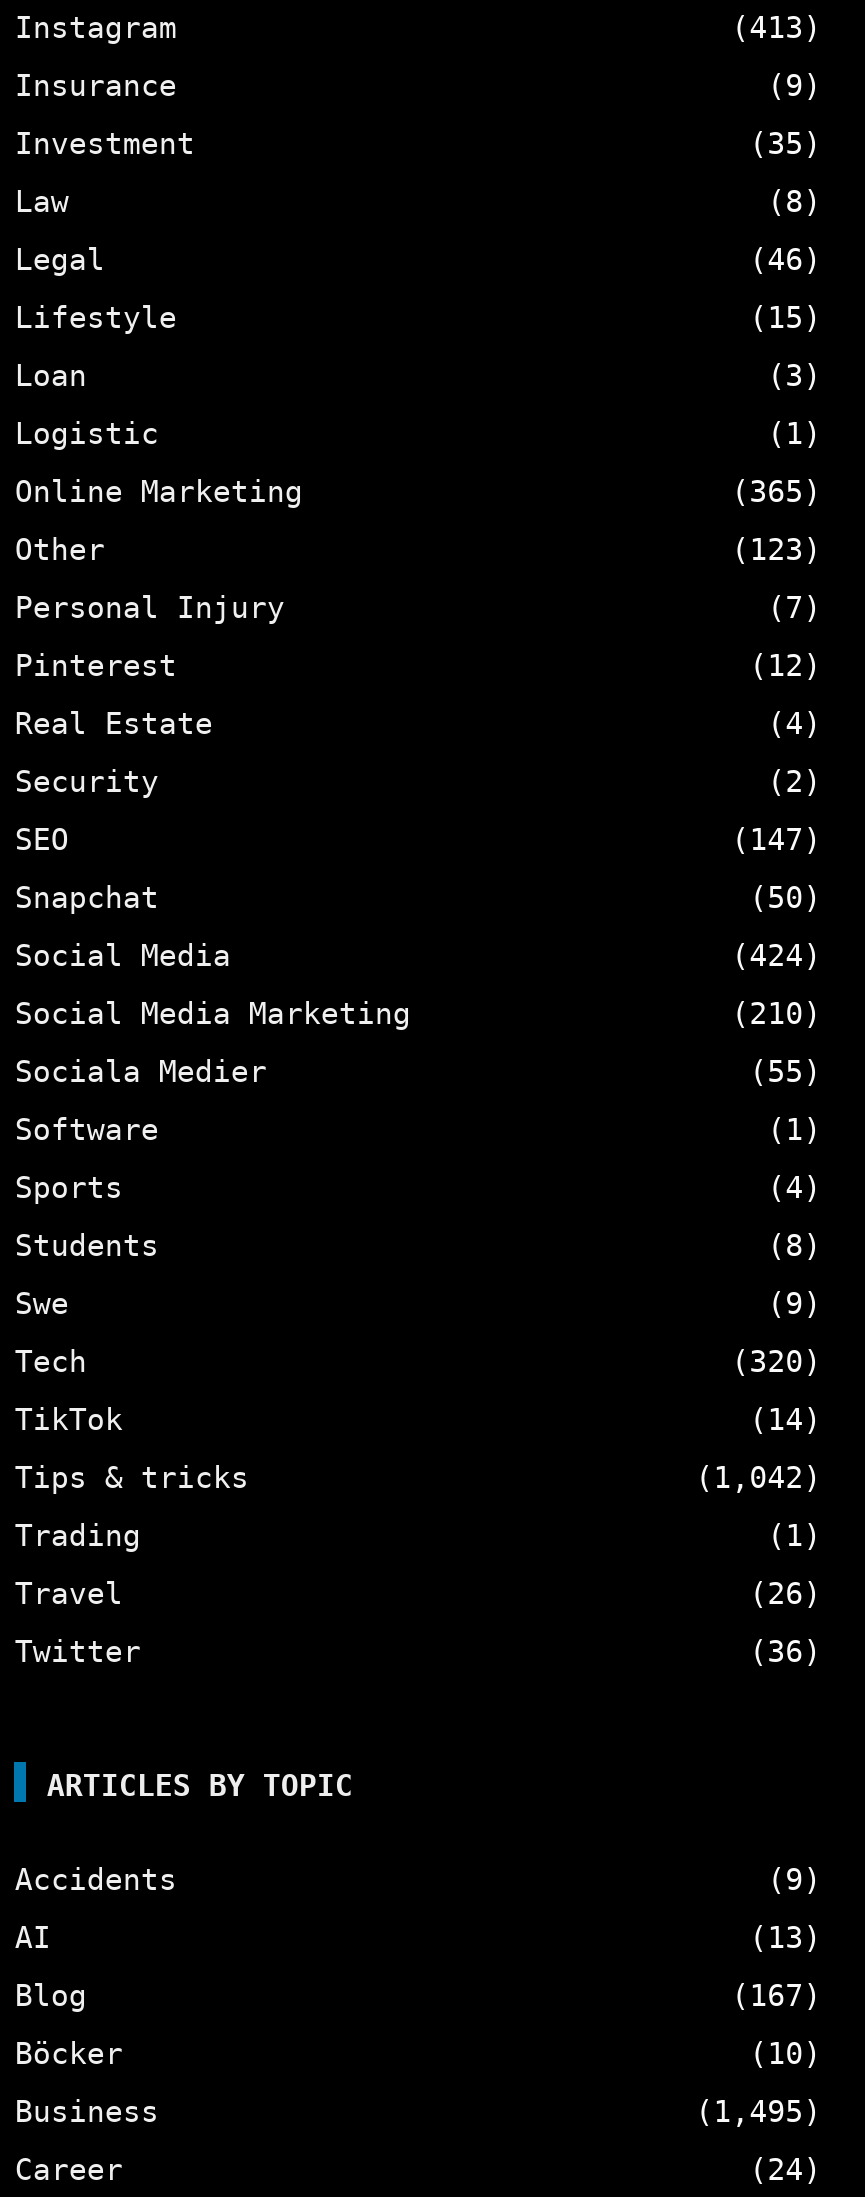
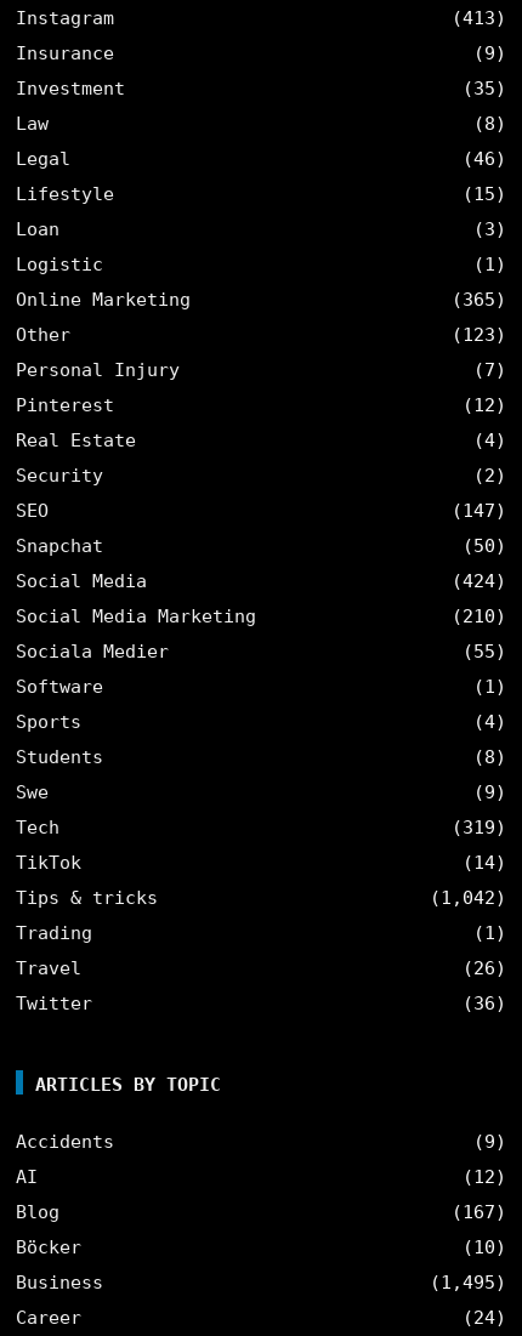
- (320)
+ (319)

- (13)
+ (12)
